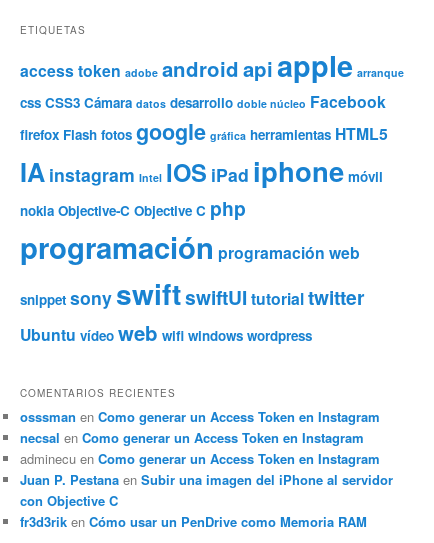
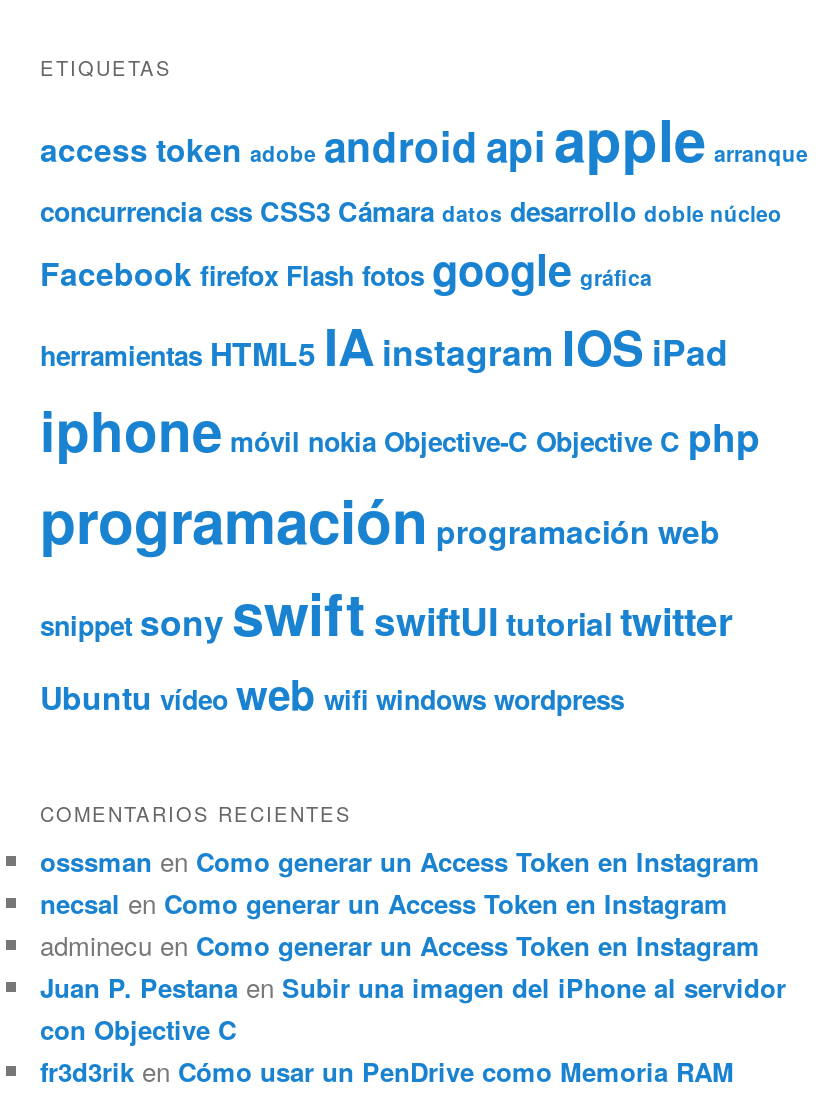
- css CSS3 Cámara datos desarrollo doble núcleo Facebook
- firefox Flash fotos google gráfica herramientas HTML5
- IA instagram Intel IOS iPad iphone móvil
- nokia Objective-C Objective C php
+ concurrencia css CSS3 Cámara datos desarrollo doble núcleo
+ Facebook firefox Flash fotos google gráfica
+ herramientas HTML5 IA instagram IOS iPad
+ iphone móvil nokia Objective-C Objective C php
